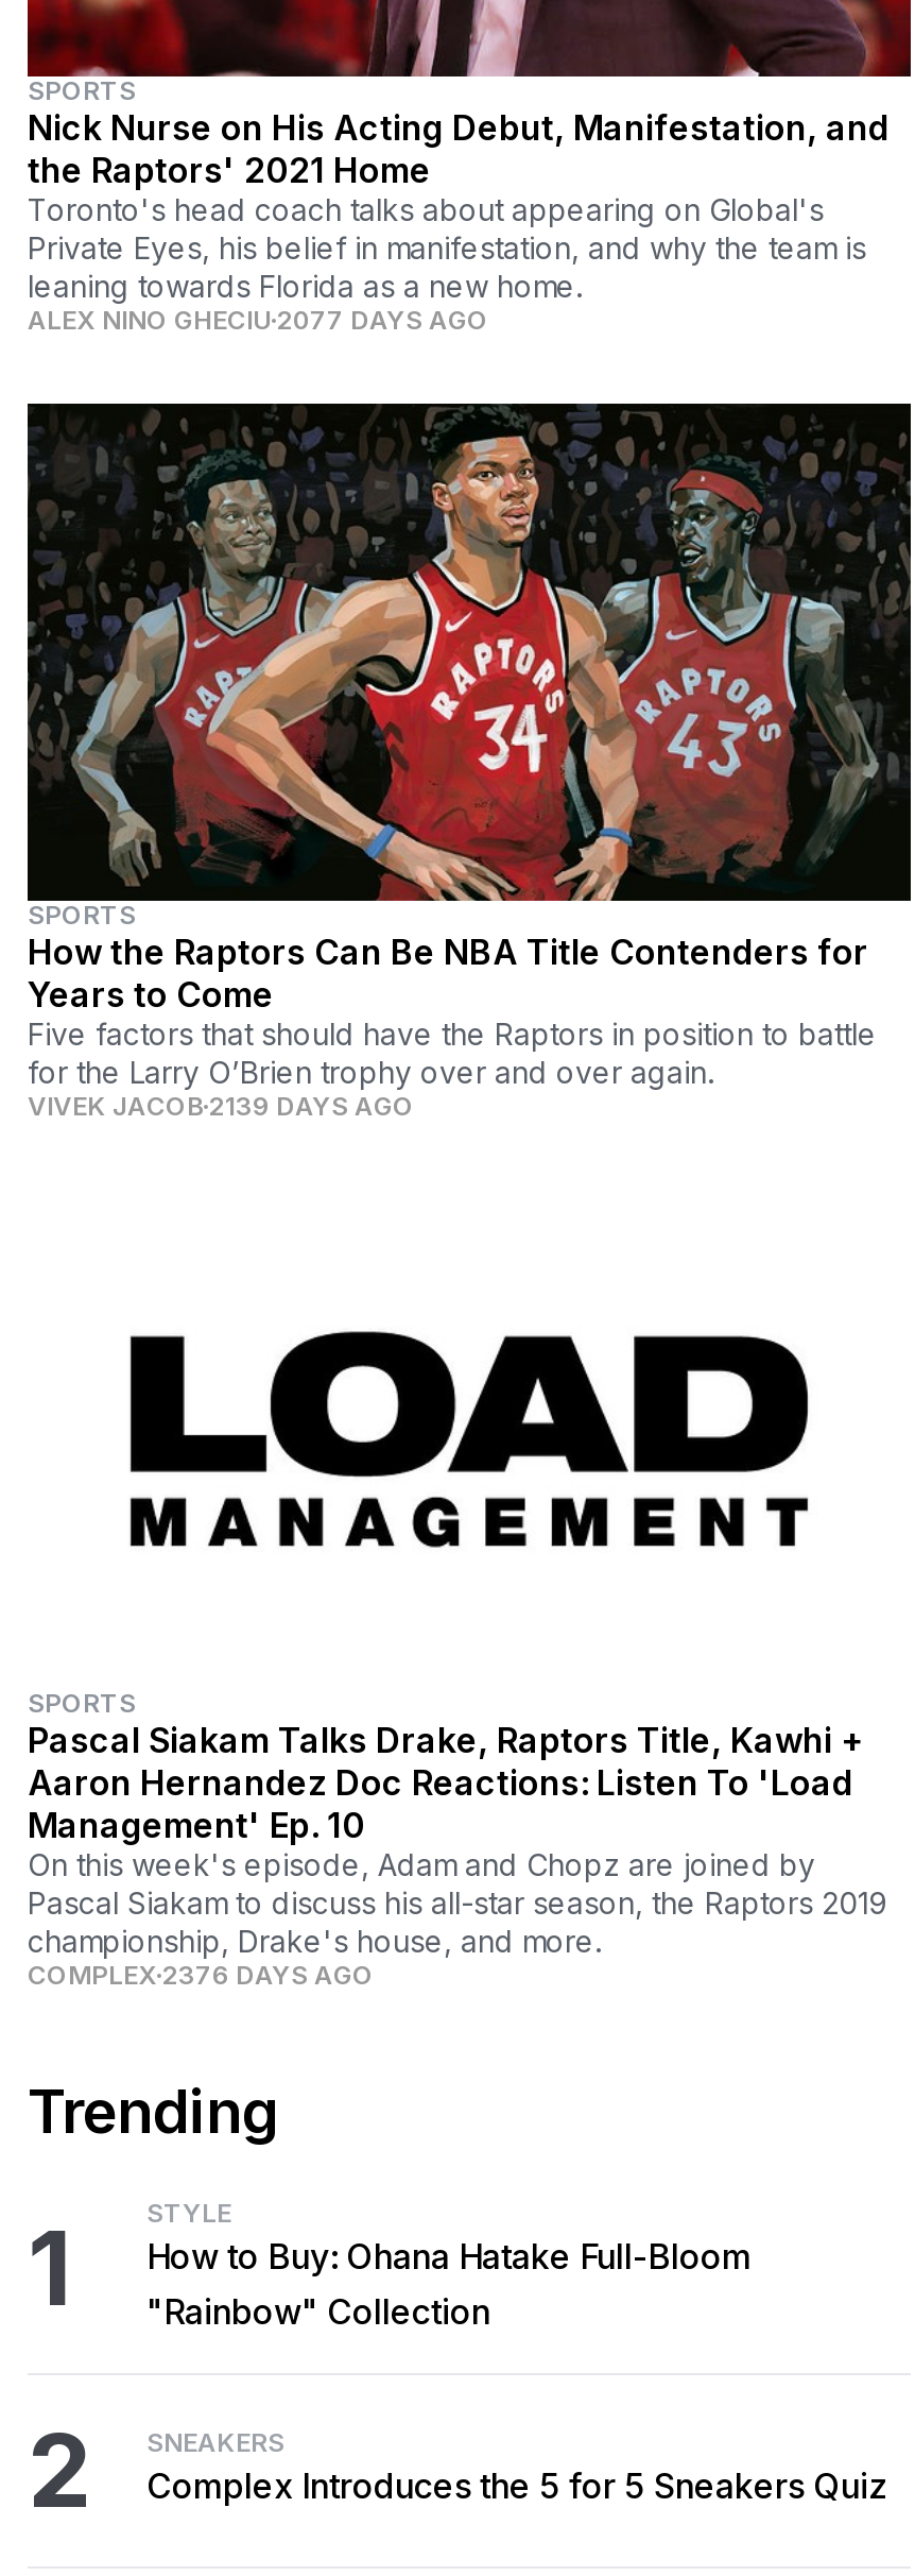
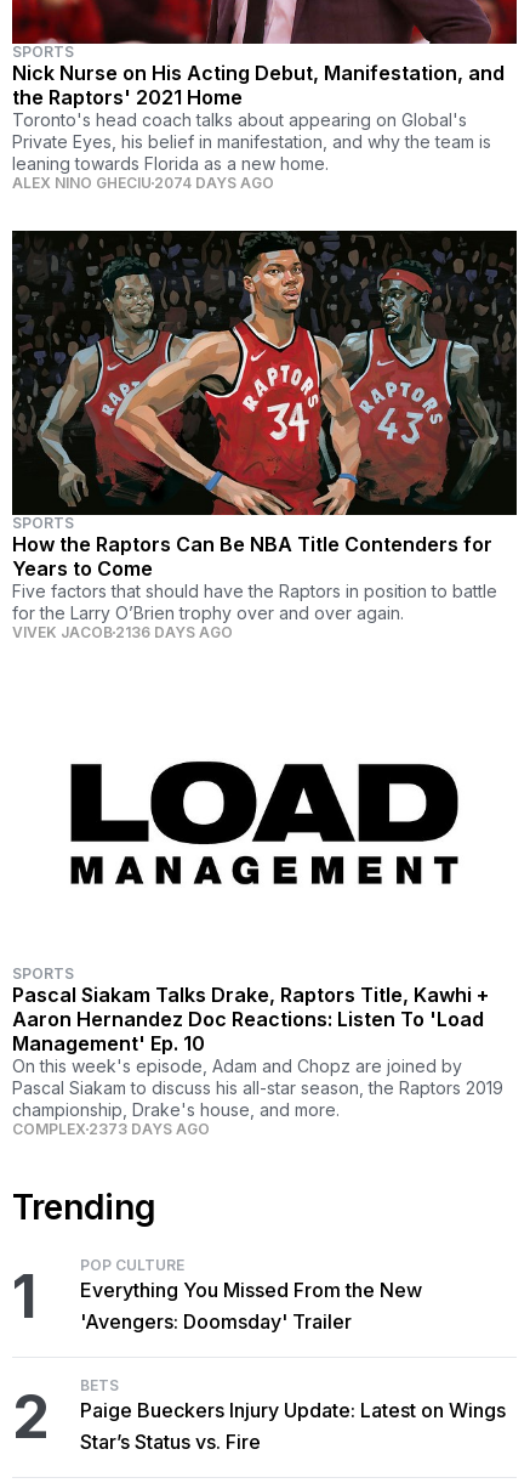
- ALEX NINO GHECIU 2077 DAYS AGO
+ ALEX NINO GHECIU 2074 DAYS AGO

- VIVEK JACOB 2139 DAYS AGO
+ VIVEK JACOB 2136 DAYS AGO

- COMPLEX 2376 DAYS AGO
+ COMPLEX 2373 DAYS AGO

- STYLE
- How to Buy: Ohana Hatake Full-Bloom
- "Rainbow" Collection
+ POP CULTURE
+ Everything You Missed From the New
+ 'Avengers: Doomsday' Trailer

- SNEAKERS
- Complex Introduces the 5 for 5 Sneakers Quiz
+ BETS
+ Paige Bueckers Injury Update: Latest on Wings
+ Star’s Status vs. Fire
